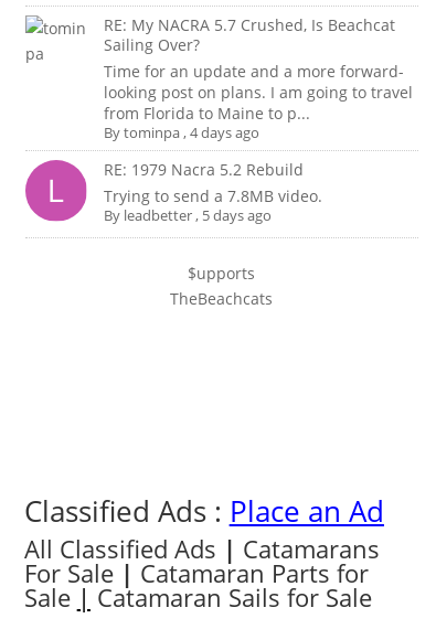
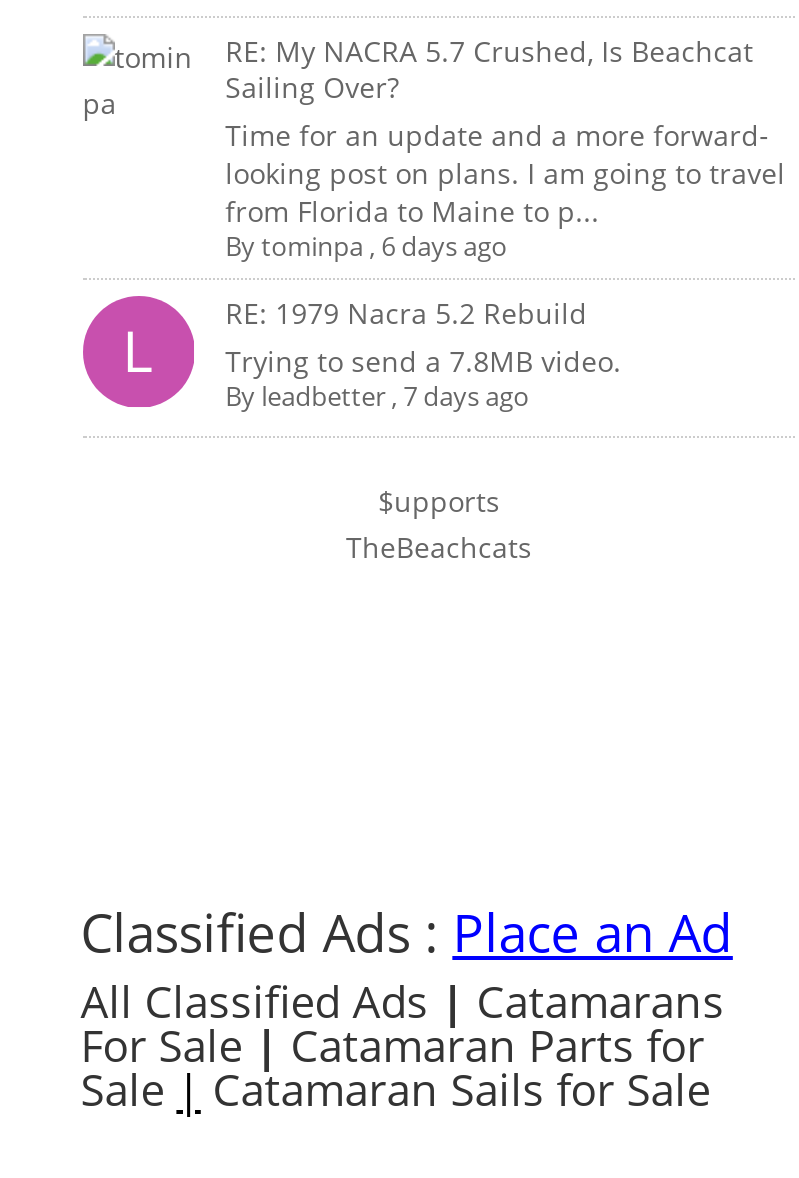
- By tominpa, 4 days ago
+ By tominpa, 6 days ago

- Byleadbetter, 5 days ago
+ Byleadbetter, 7 days ago
